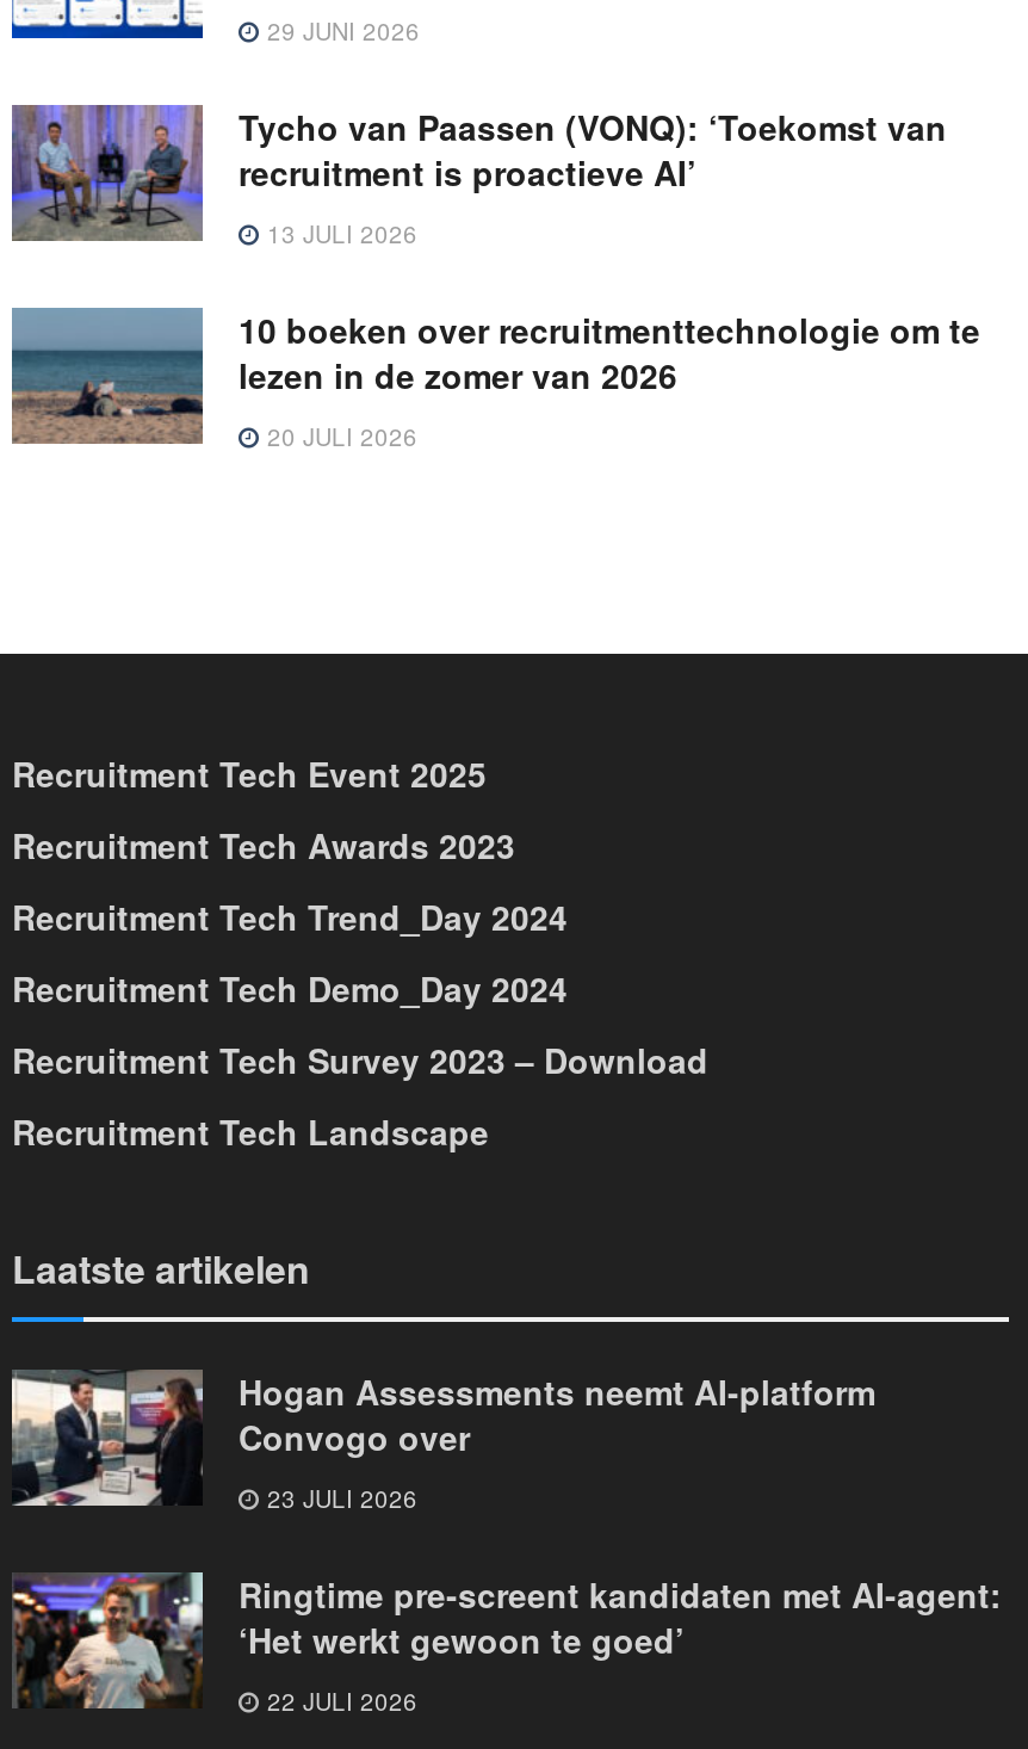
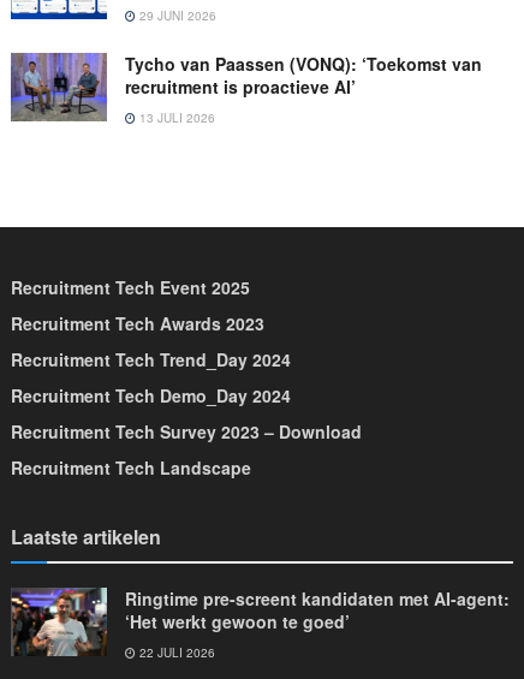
- [image]
- 10 boeken over recruitmenttechnologie om te
- lezen in de zomer van 2026
- 20 JULI 2026

- [image]
- Hogan Assessments neemt AI-platform
- Convogo over
- 23 JULI 2026
